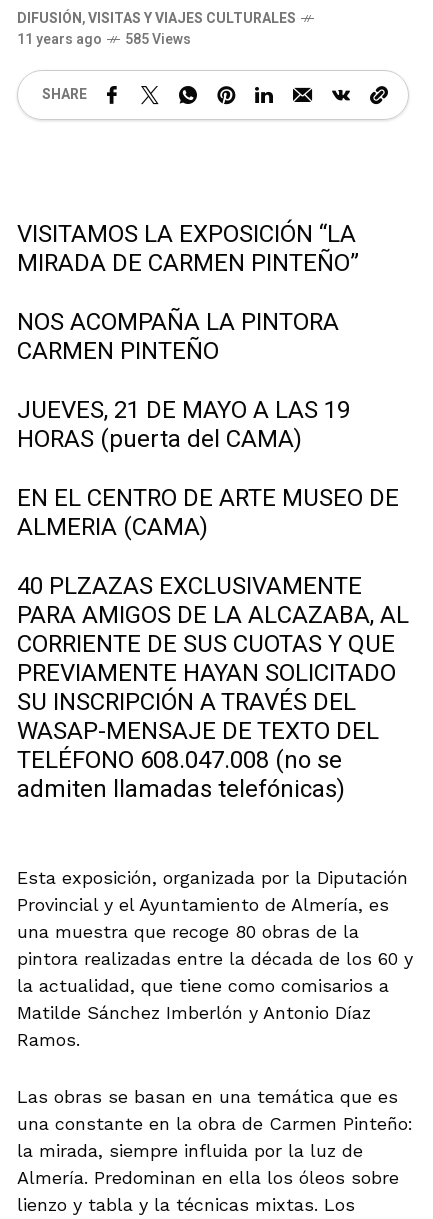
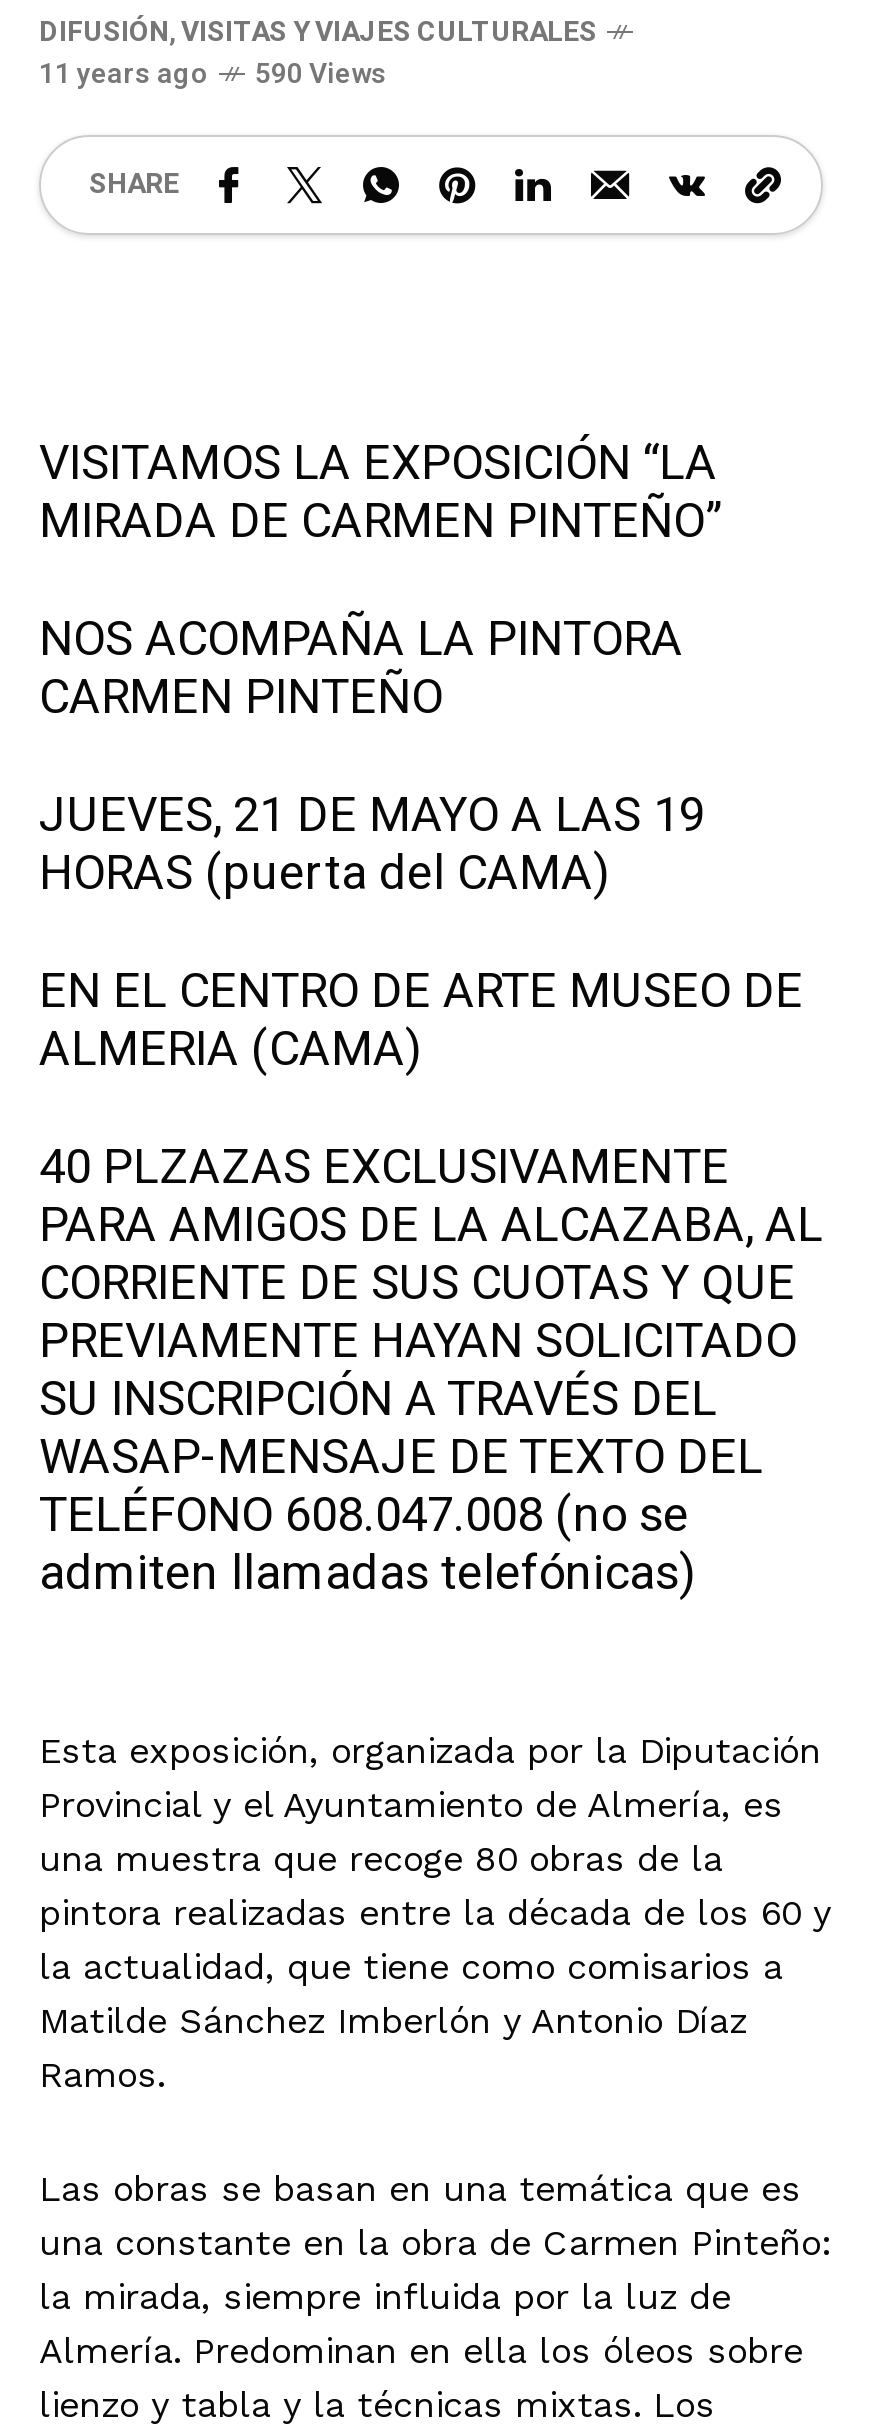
- 11 years ago 585 Views
+ 11 years ago 590 Views
